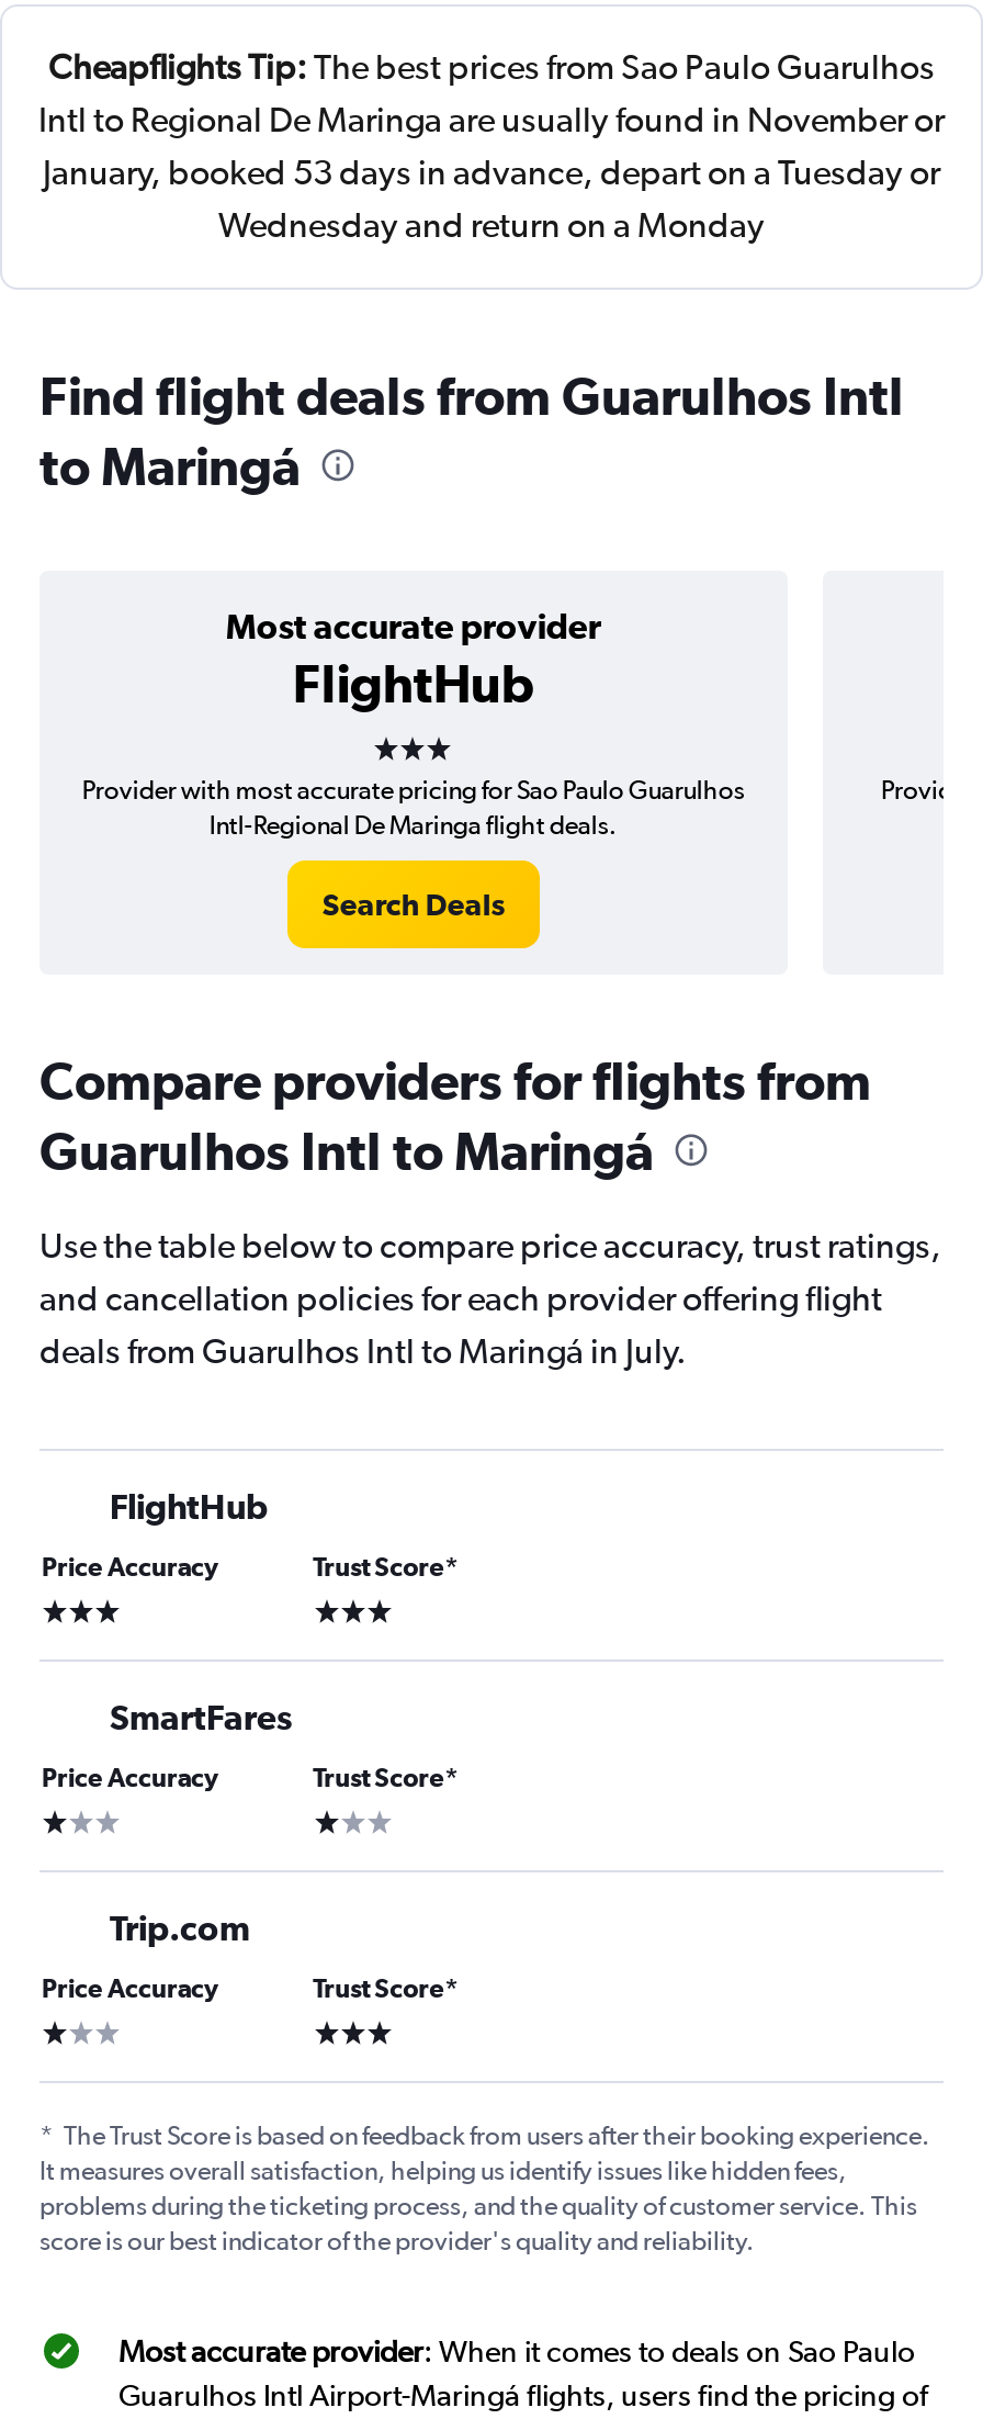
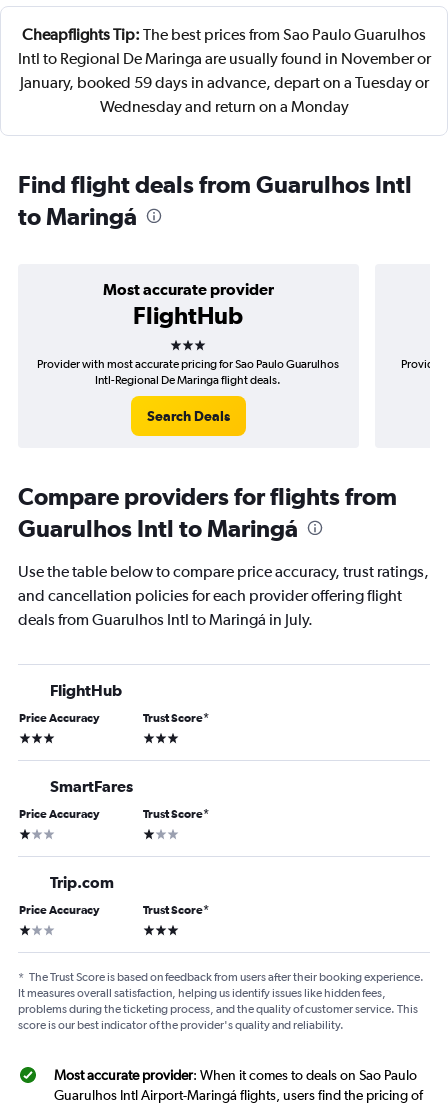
- January, booked 53 days in advance, depart on a Tuesday or
+ January, booked 59 days in advance, depart on a Tuesday or
